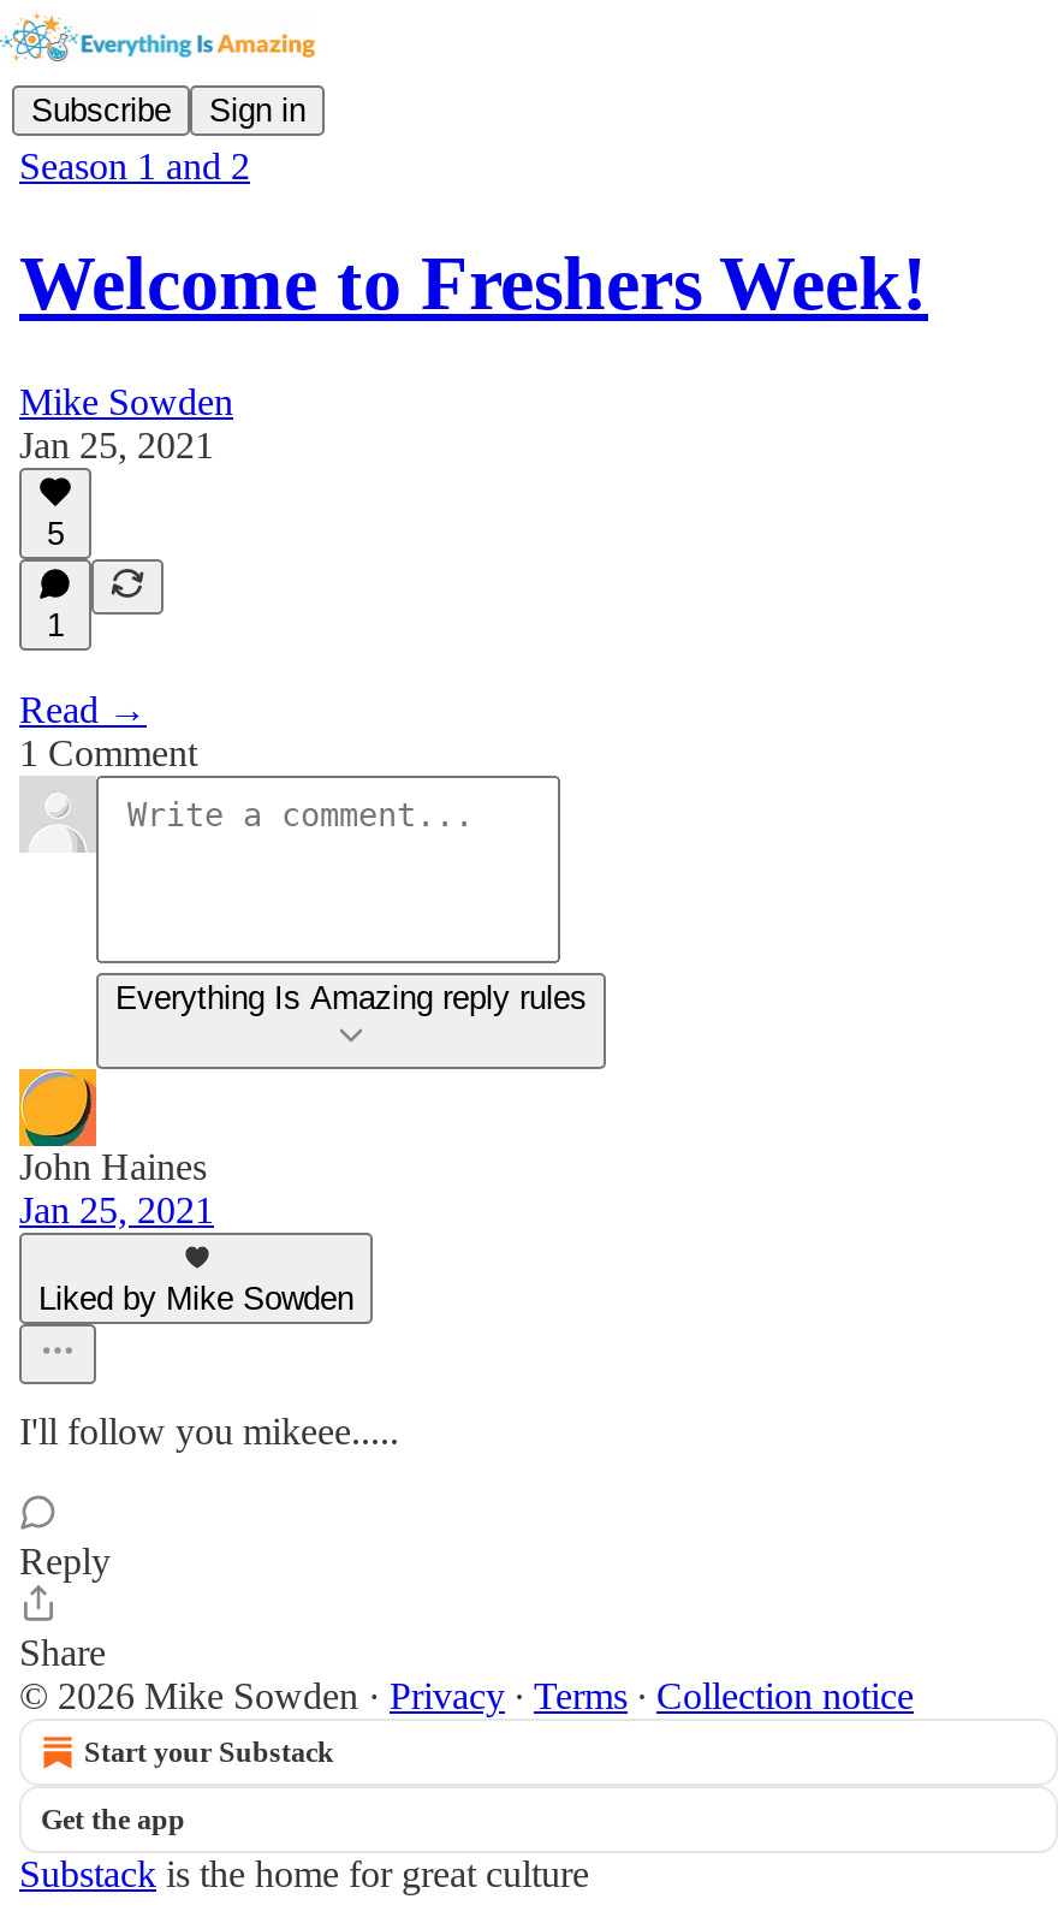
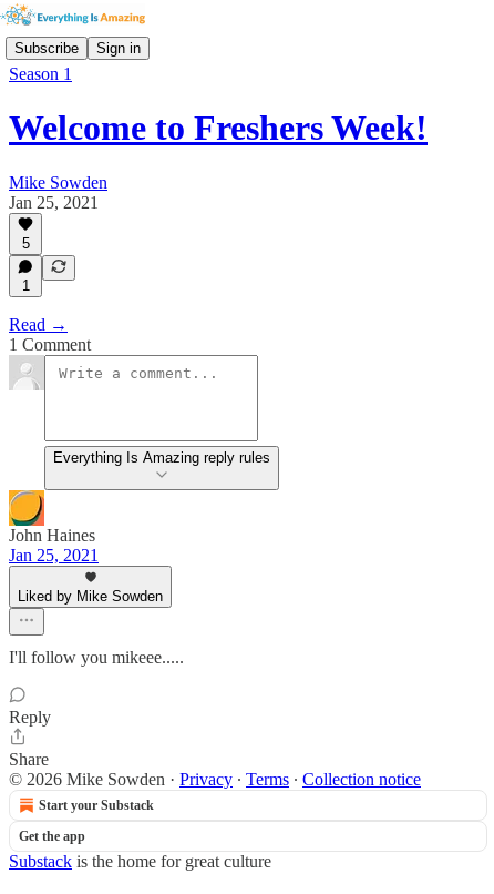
- Season 1 and 2
+ Season 1
